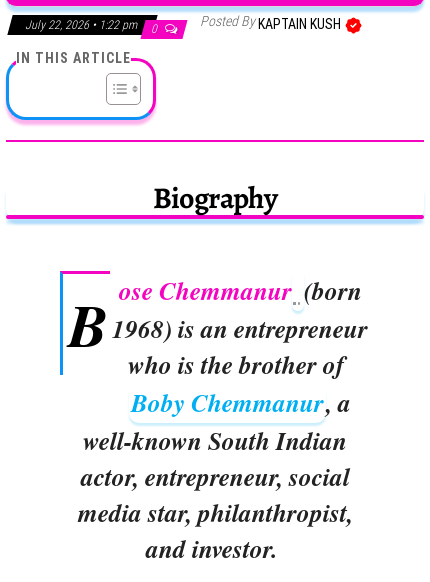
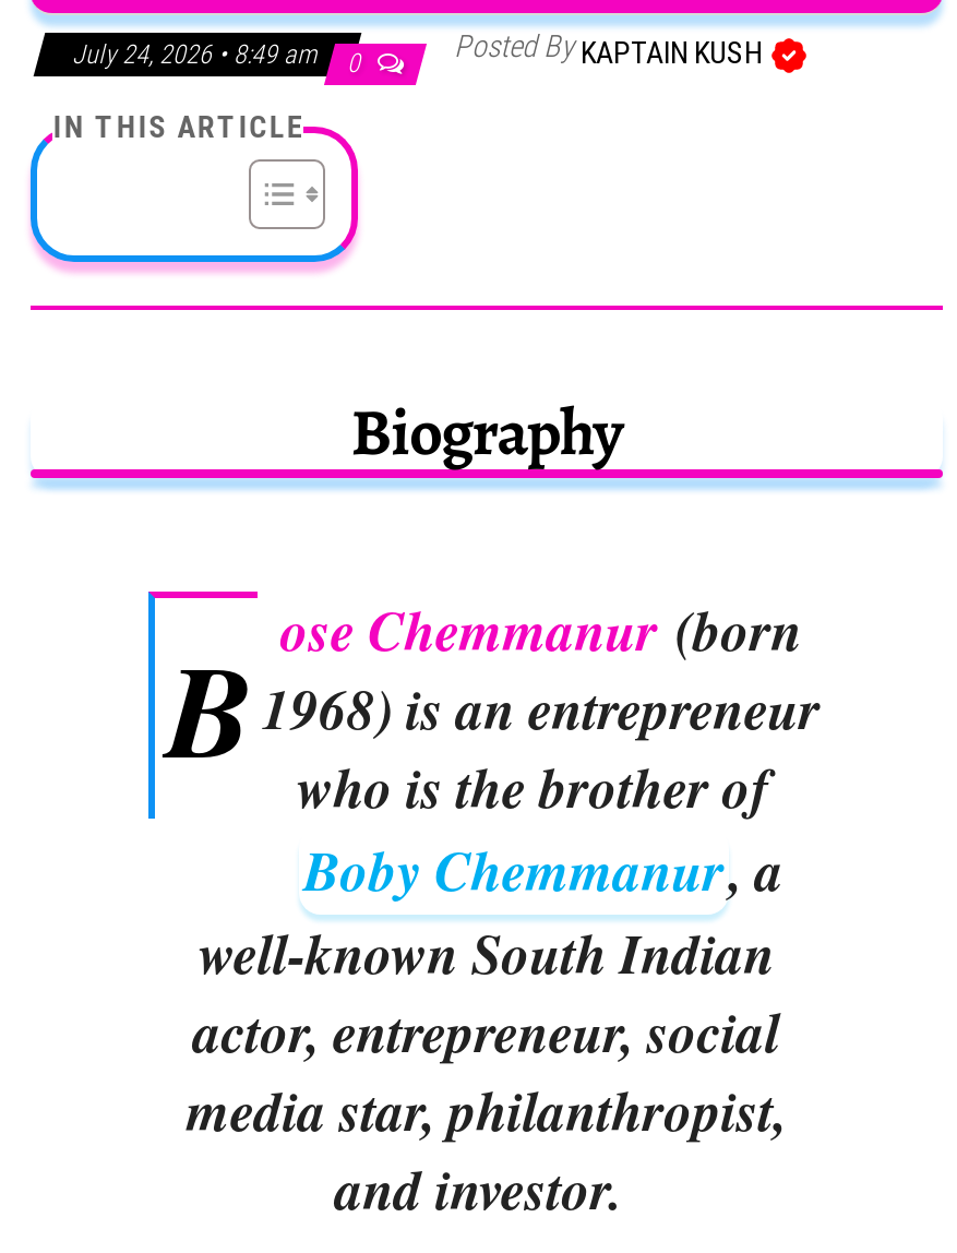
- July 22, 2026 • 1:22 pm 0
+ July 24, 2026 • 8:49 am 0
